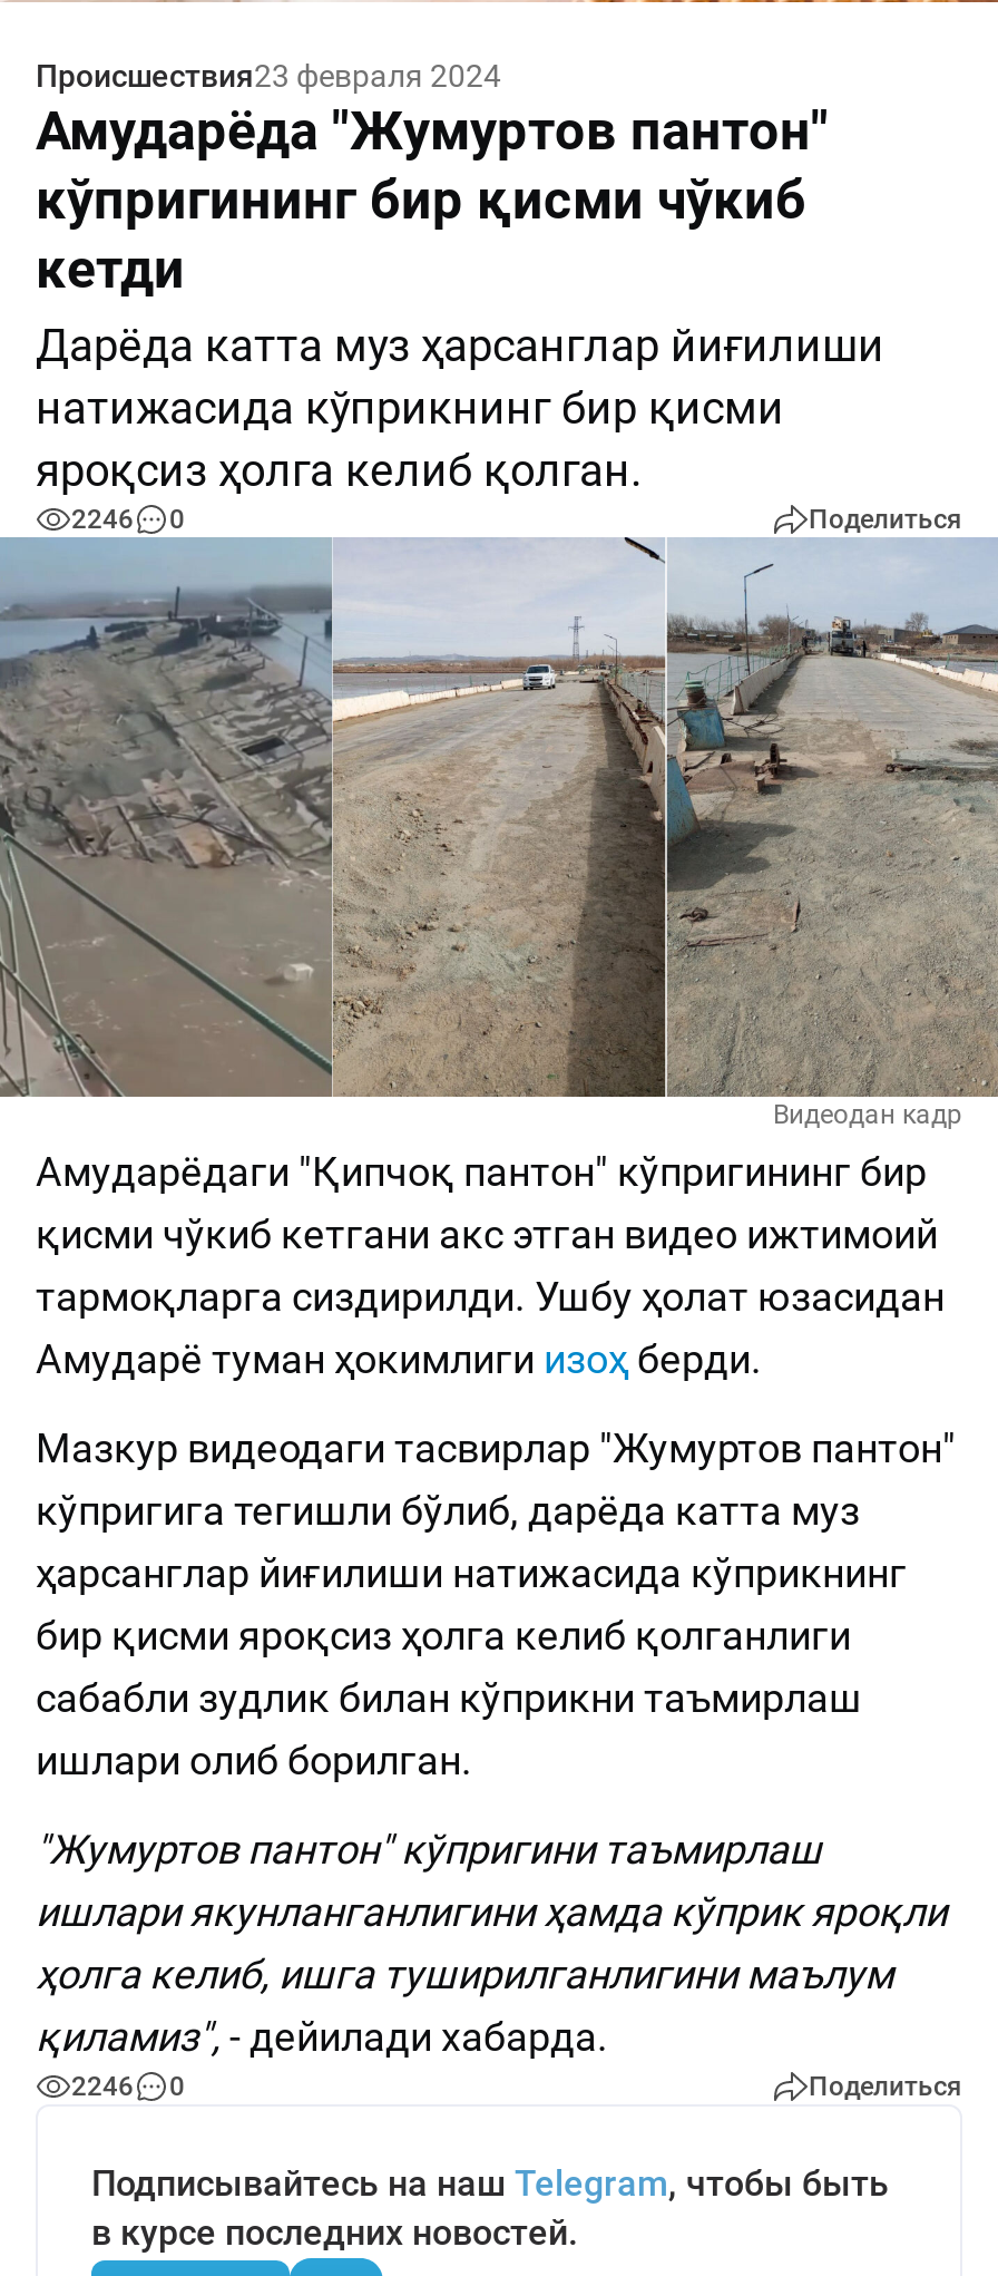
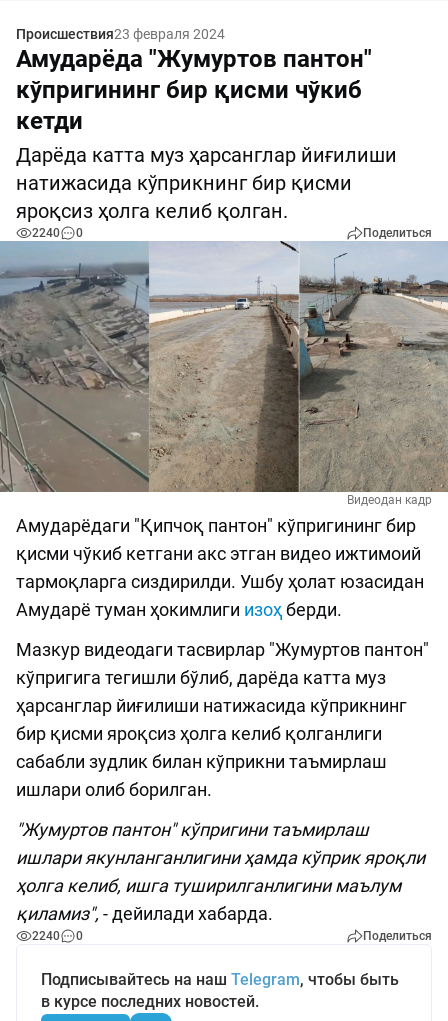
- 2246 0
+ 2240 0

- 2246 0
+ 2240 0
